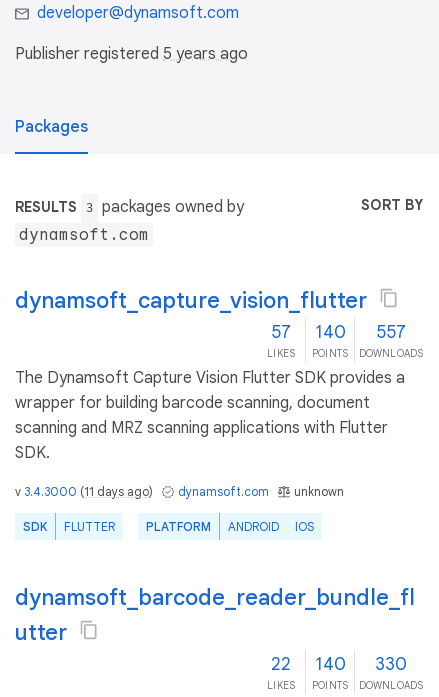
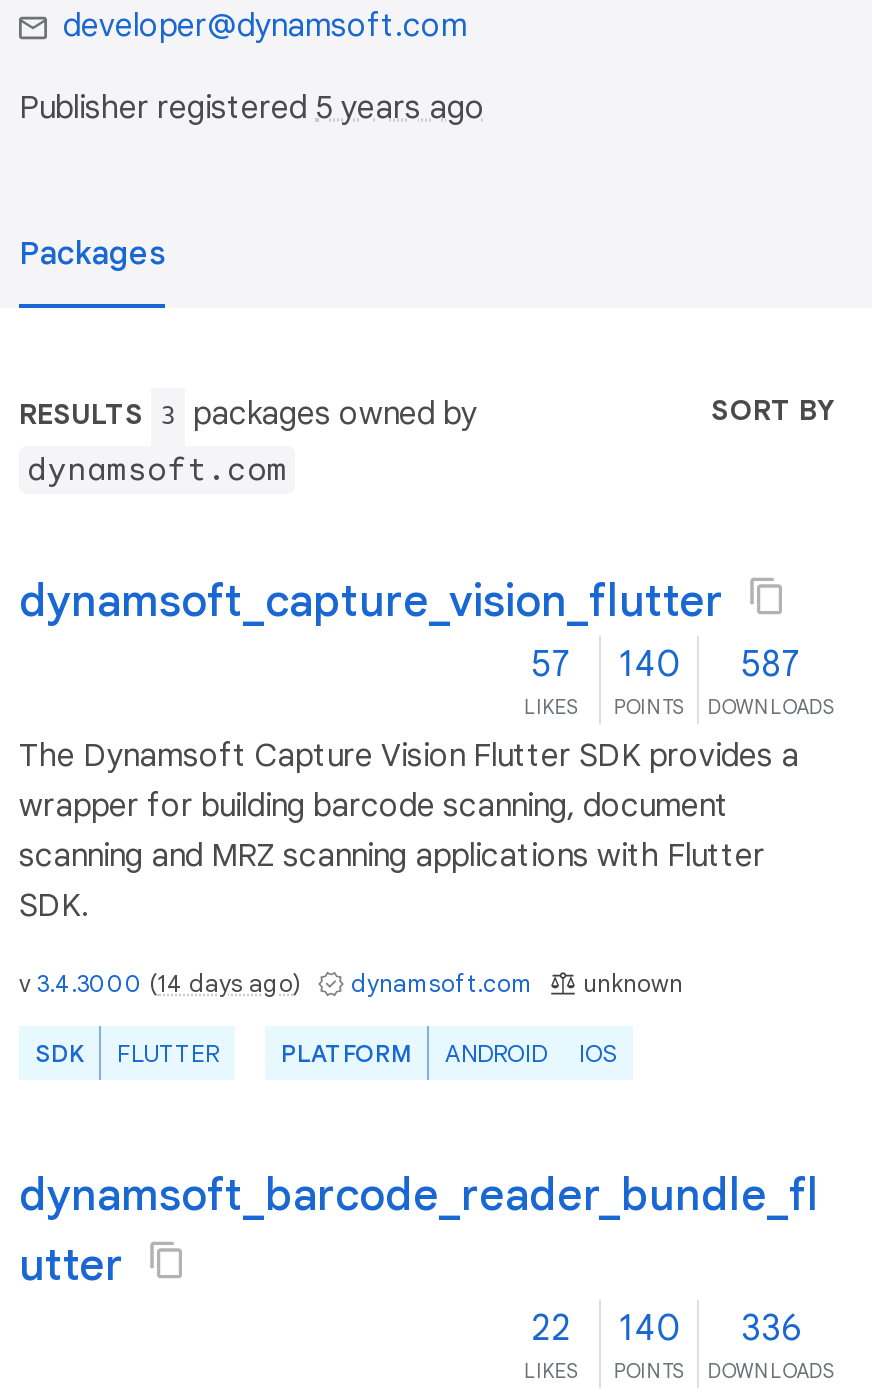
- 57 140 557
+ 57 140 587

- v 3.4.3000 (11 days ago) dynamsoft.com unknown
+ v 3.4.3000 (14 days ago) dynamsoft.com unknown

- 22 140 330
+ 22 140 336
